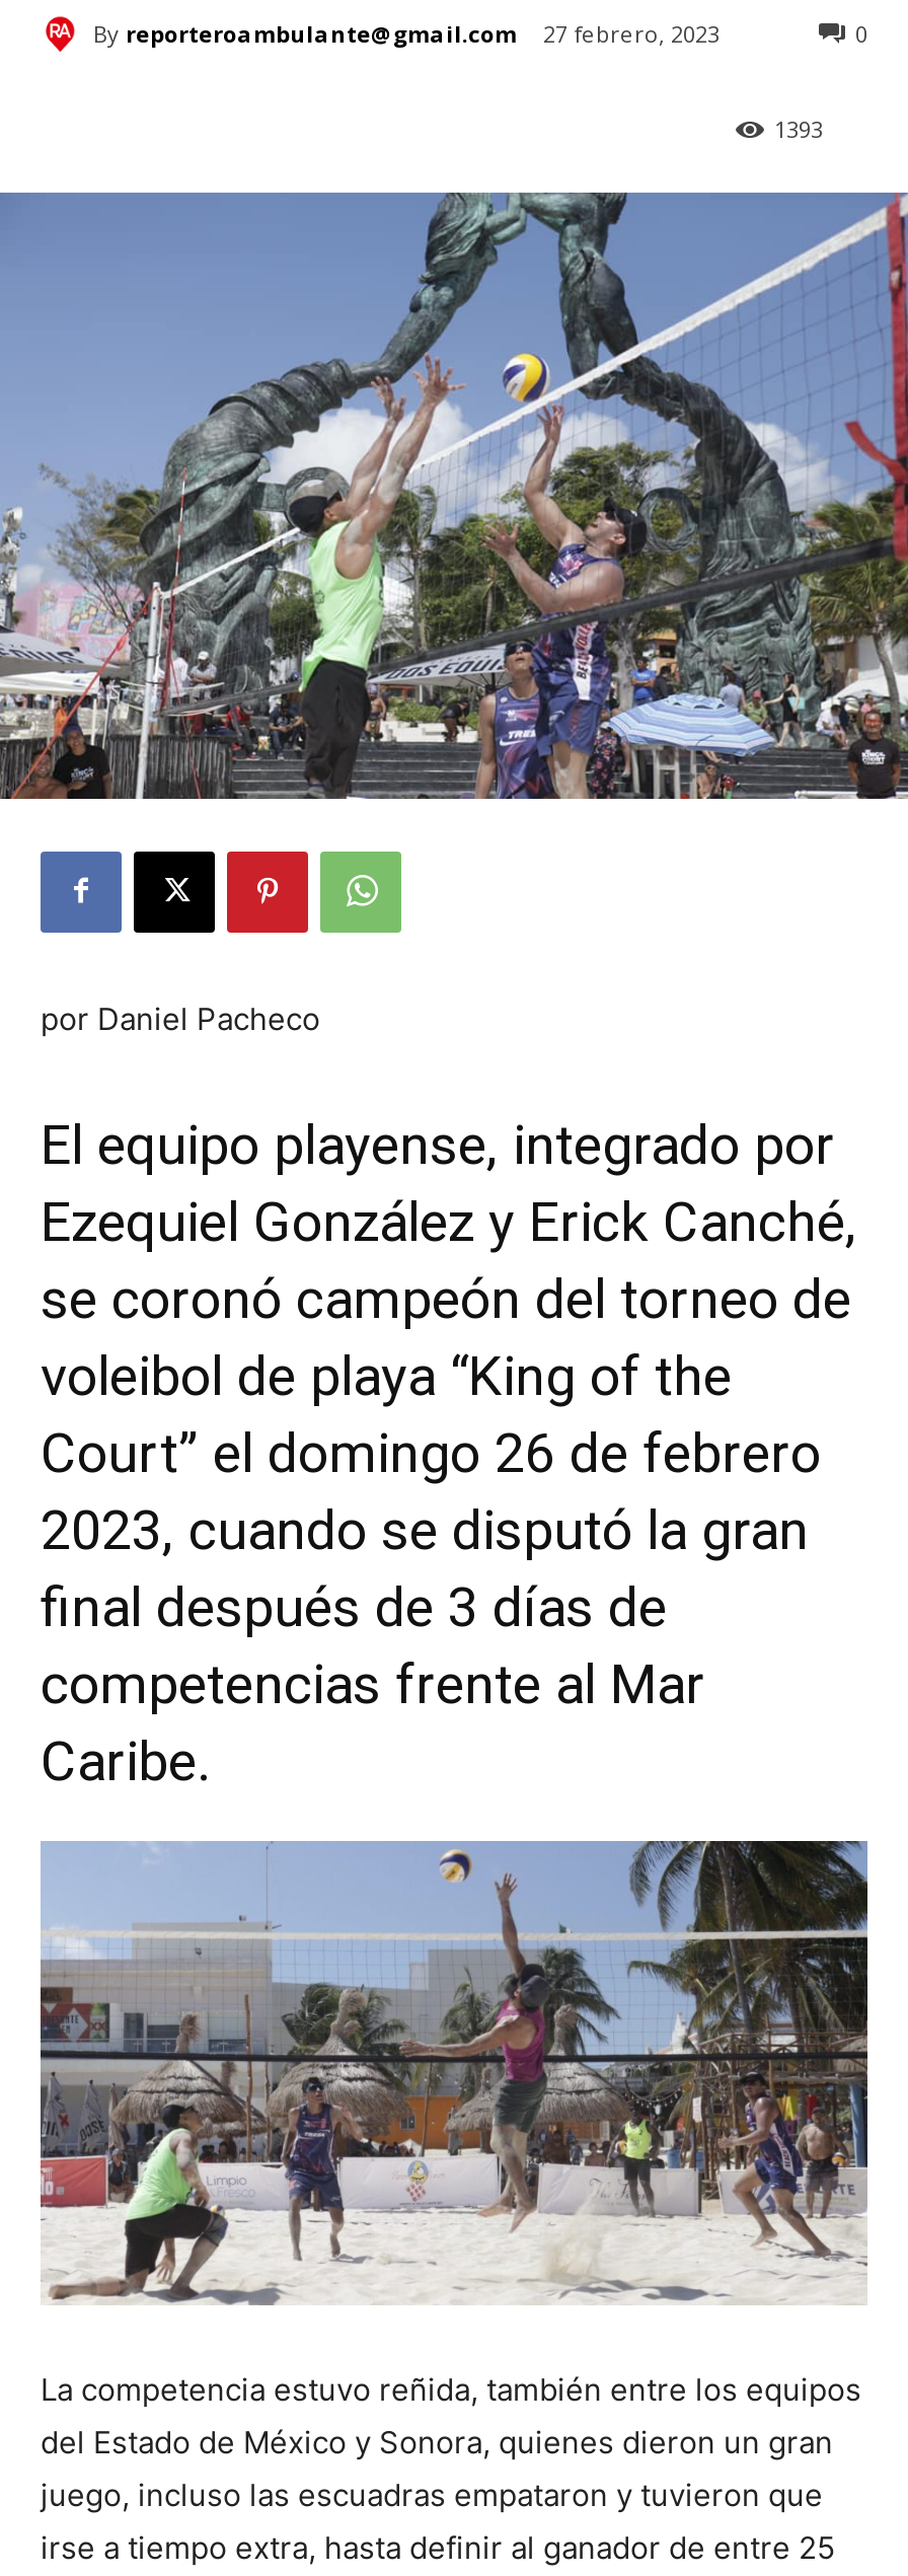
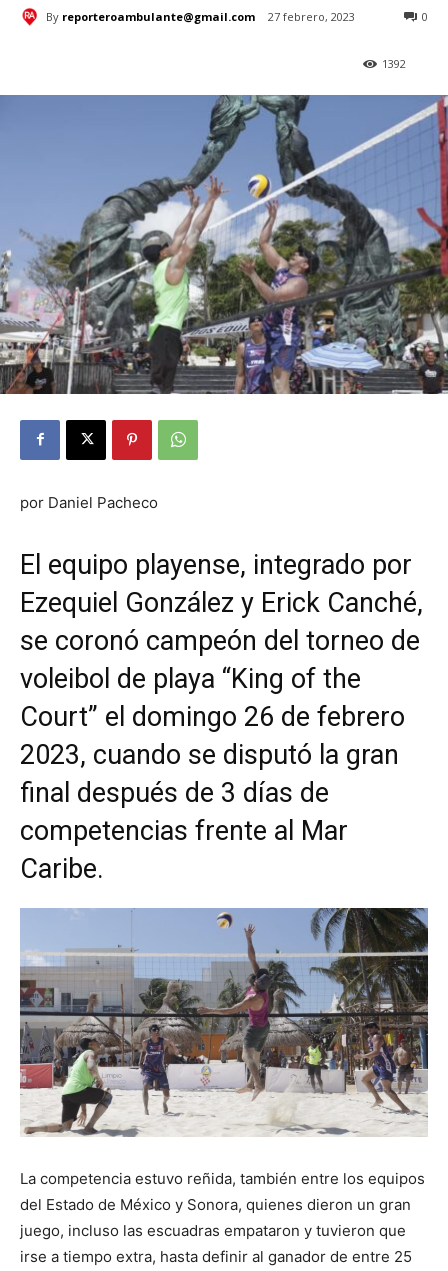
- 1393
+ 1392
